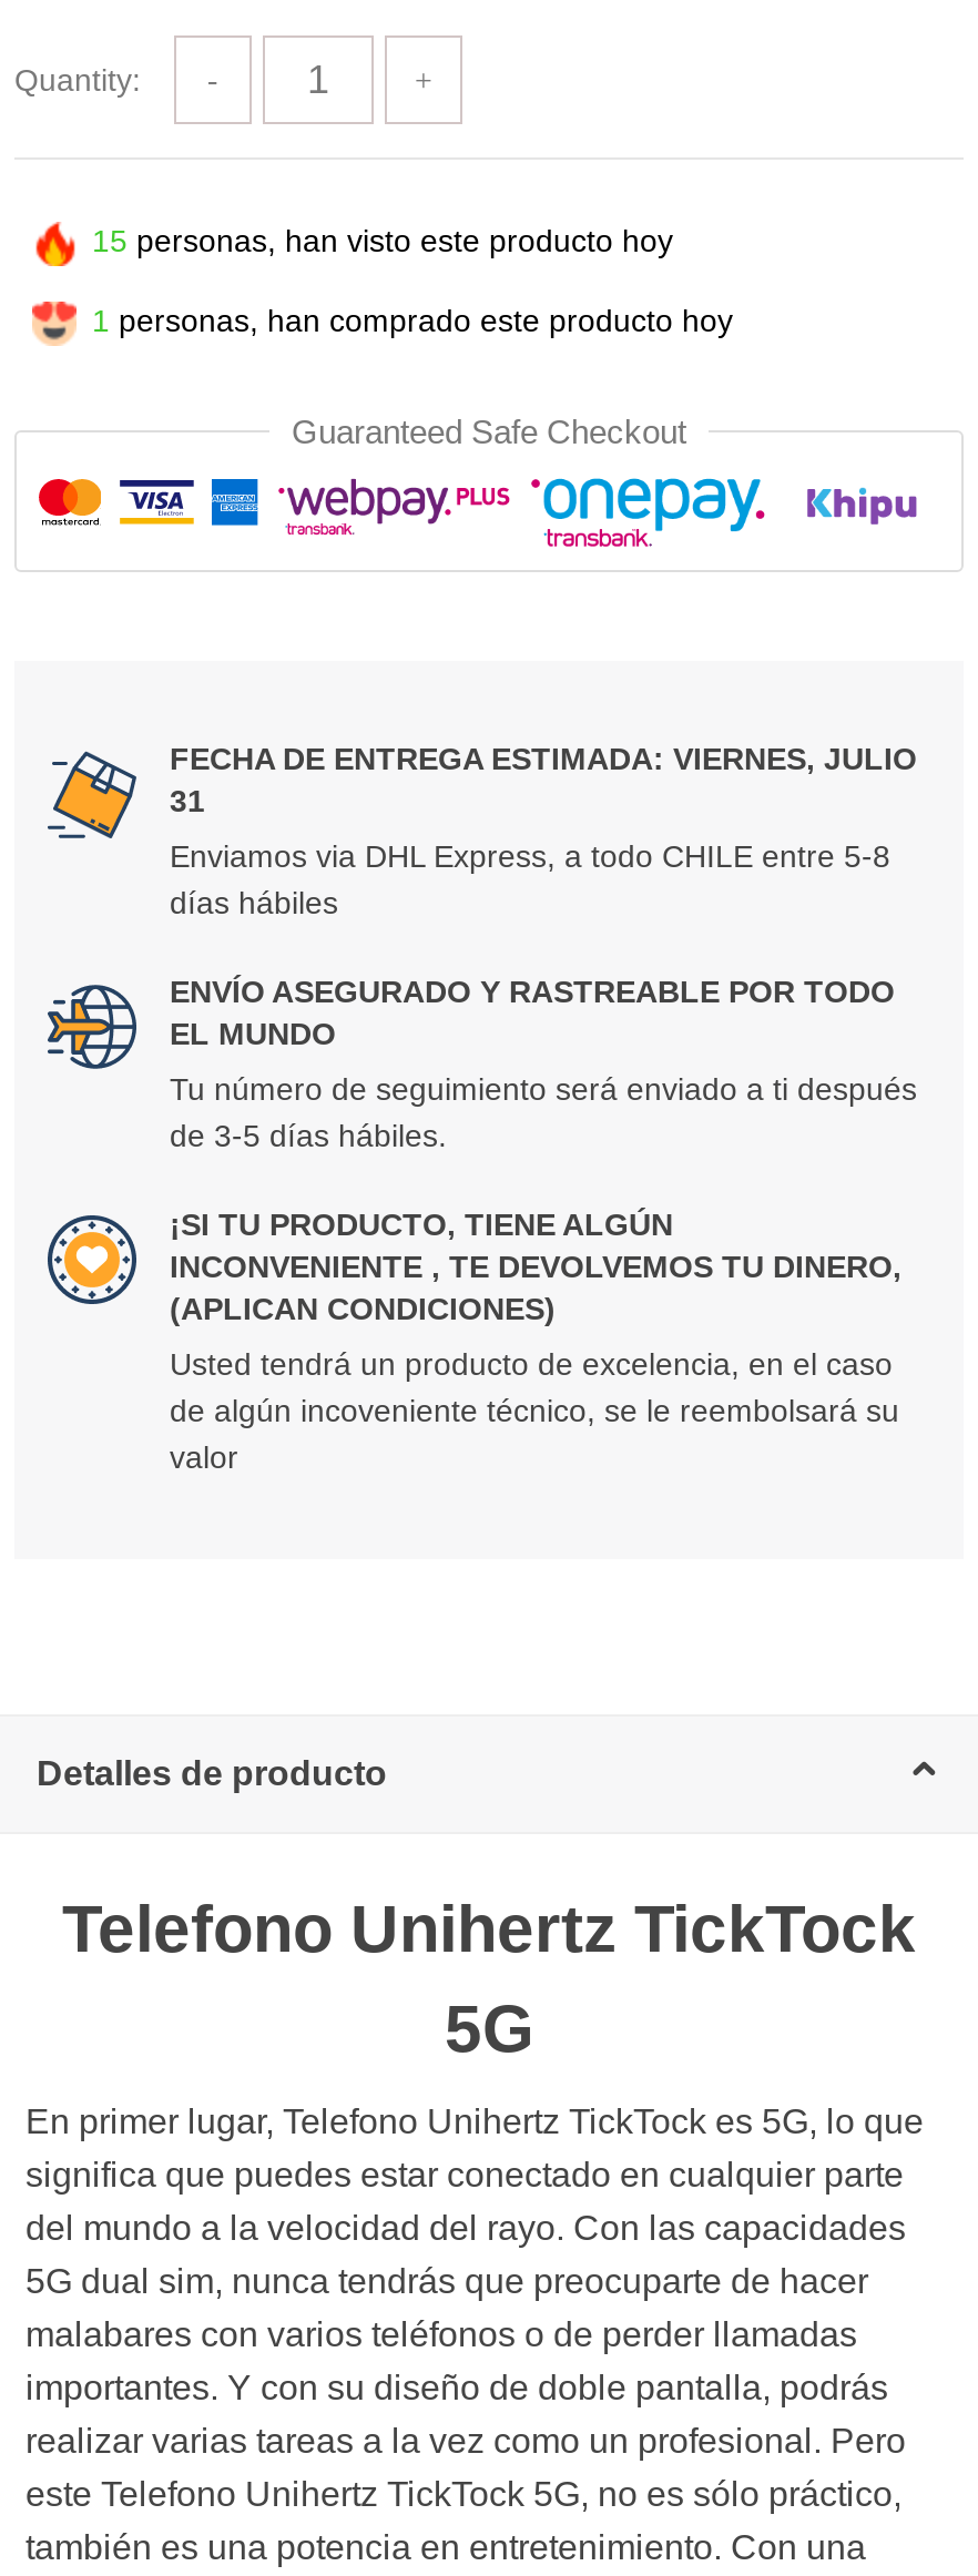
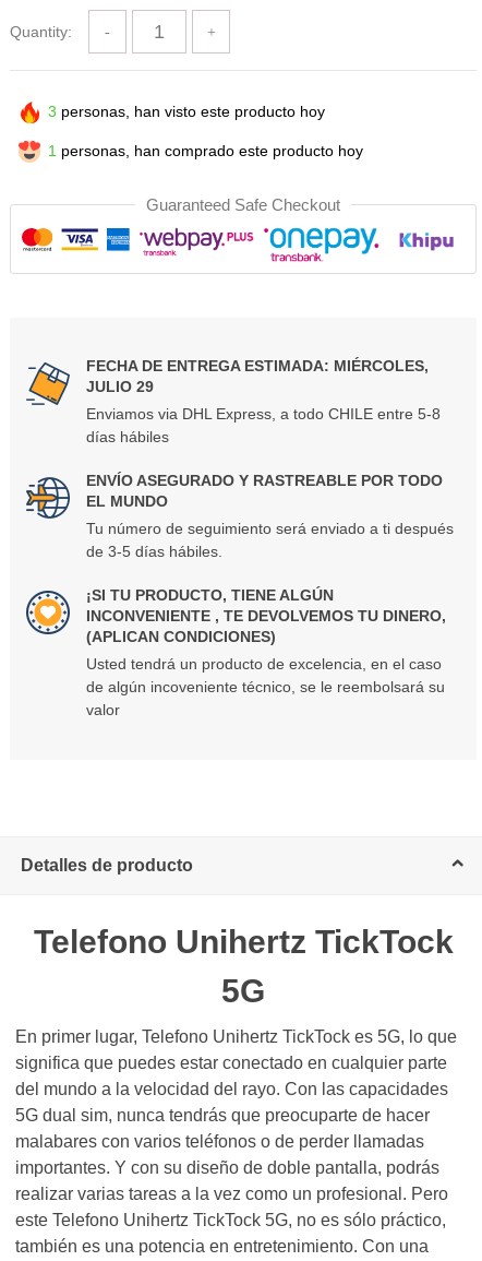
- 15 personas, han visto este producto hoy
+ 3 personas, han visto este producto hoy

- FECHA DE ENTREGA ESTIMADA: VIERNES, JULIO
- 31
+ FECHA DE ENTREGA ESTIMADA: MIÉRCOLES,
+ JULIO 29
